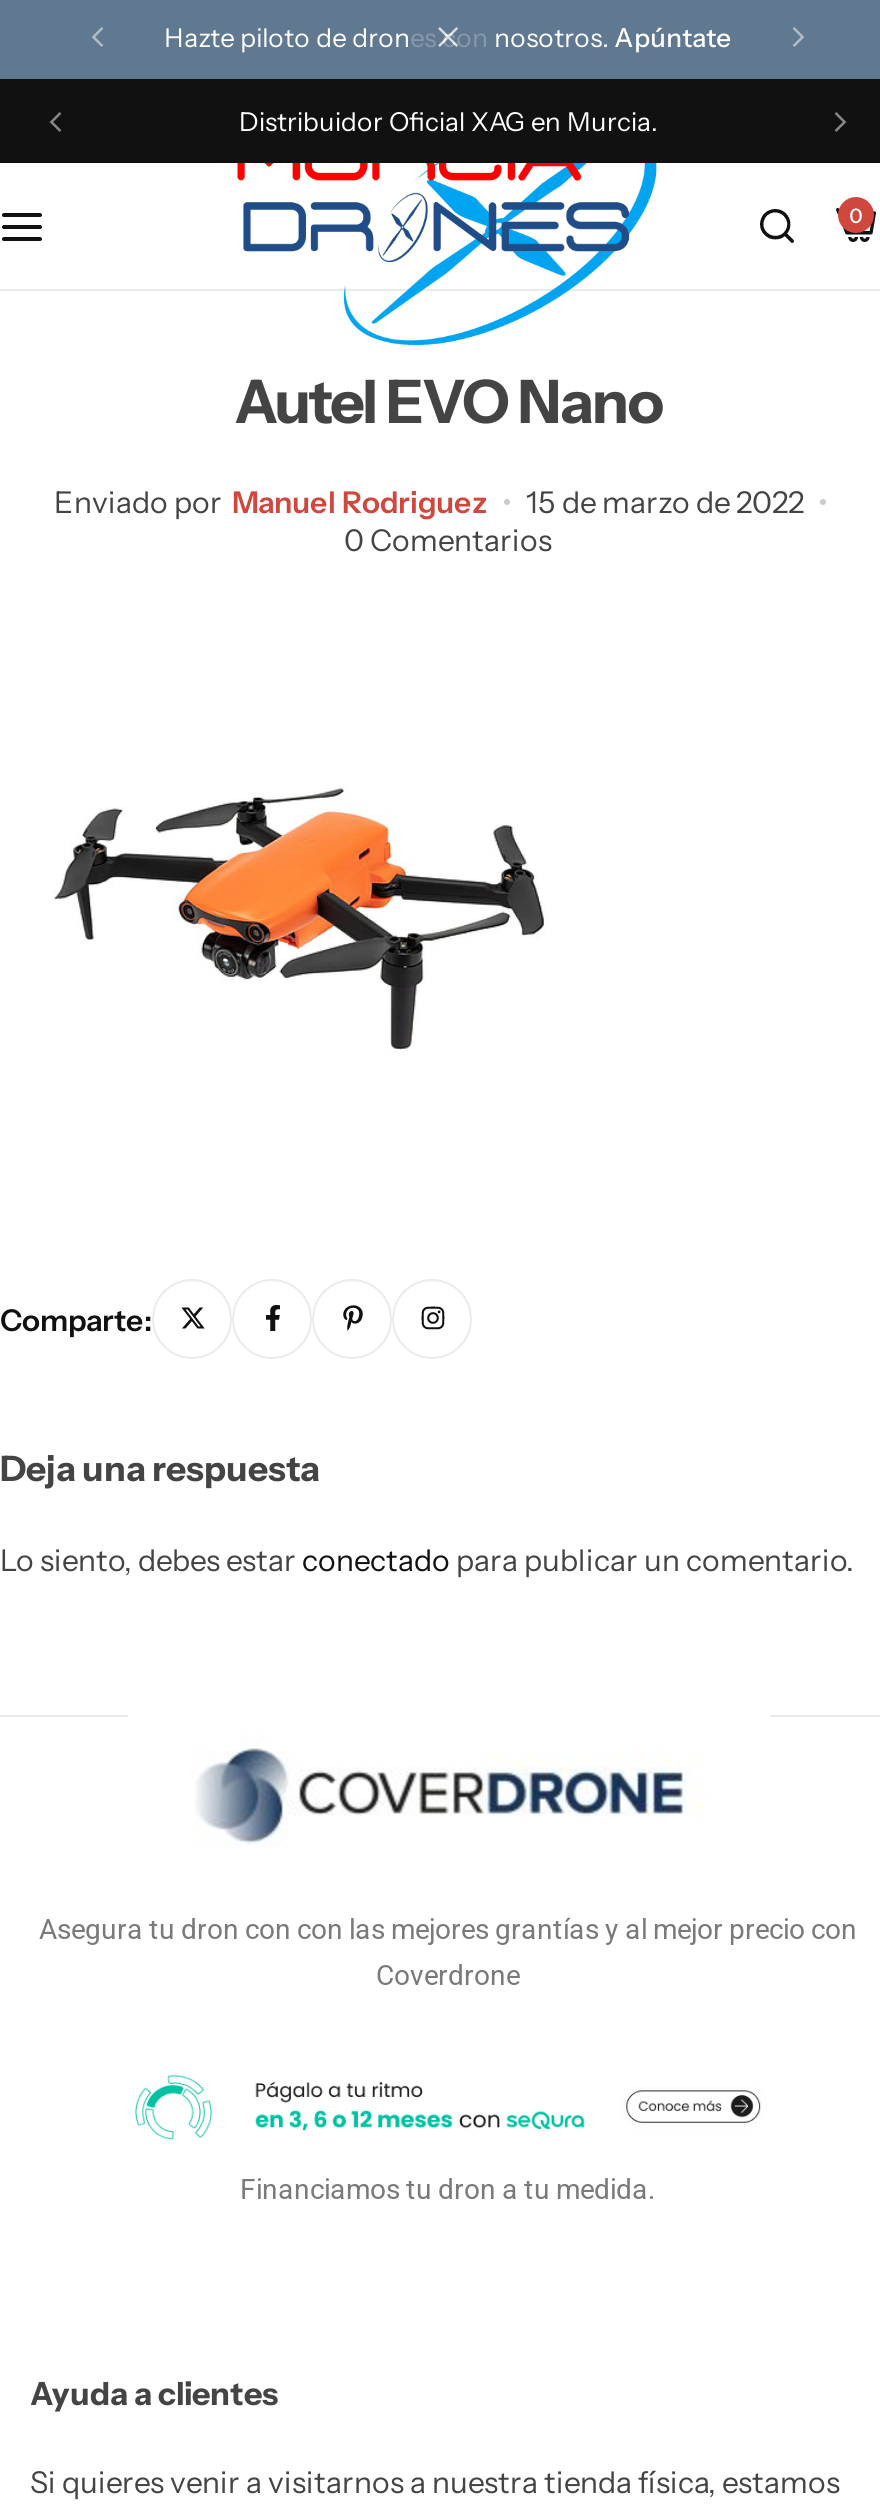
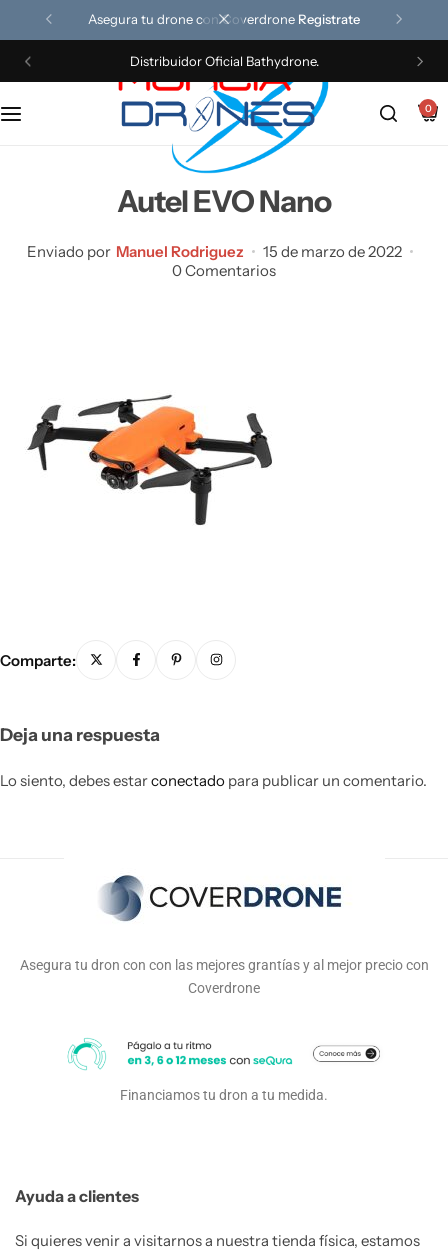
- Hazte piloto de drones con nosotros. Apúntate
+ Asegura tu drone con Coverdrone Registrate

- Distribuidor Oficial XAG en Murcia.
+ Distribuidor Oficial Bathydrone.
